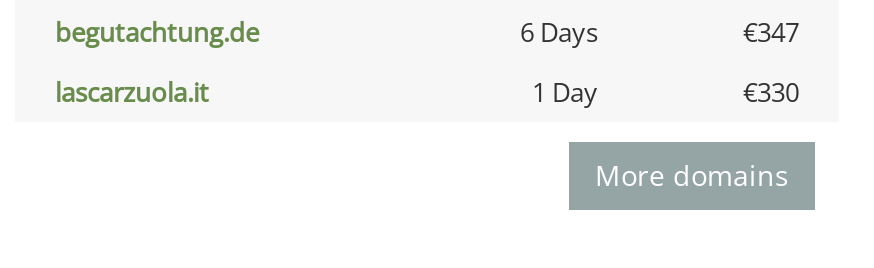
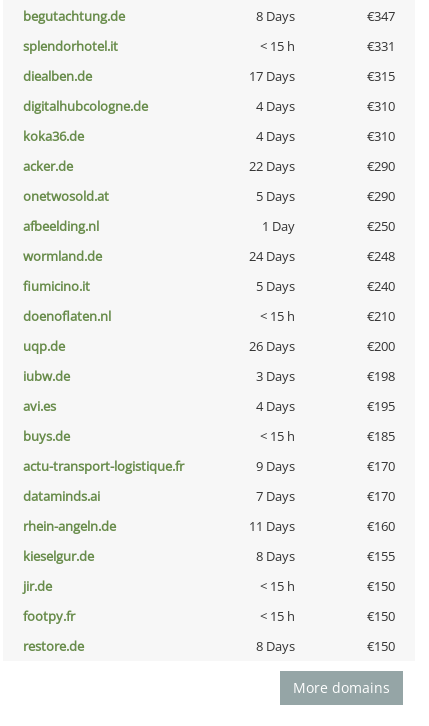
- 6 Days
+ 8 Days

- lascarzuola.it
+ splendorhotel.it
+ < 15 h
+ €331
+ diealben.de
+ 17 Days
+ €315
+ digitalhubcologne.de
+ 4 Days
+ €310
+ koka36.de
+ 4 Days
+ €310
+ acker.de
+ 22 Days
+ €290
+ onetwosold.at
+ 5 Days
+ €290
+ afbeelding.nl

- €330
+ €250
+ wormland.de
+ 24 Days
+ €248
+ fiumicino.it
+ 5 Days
+ €240
+ doenoflaten.nl
+ < 15 h
+ €210
+ uqp.de
+ 26 Days
+ €200
+ iubw.de
+ 3 Days
+ €198
+ avi.es
+ 4 Days
+ €195
+ buys.de
+ < 15 h
+ €185
+ actu-transport-logistique.fr
+ 9 Days
+ €170
+ dataminds.ai
+ 7 Days
+ €170
+ rhein-angeln.de
+ 11 Days
+ €160
+ kieselgur.de
+ 8 Days
+ €155
+ jir.de
+ < 15 h
+ €150
+ footpy.fr
+ < 15 h
+ €150
+ restore.de
+ 8 Days
+ €150
